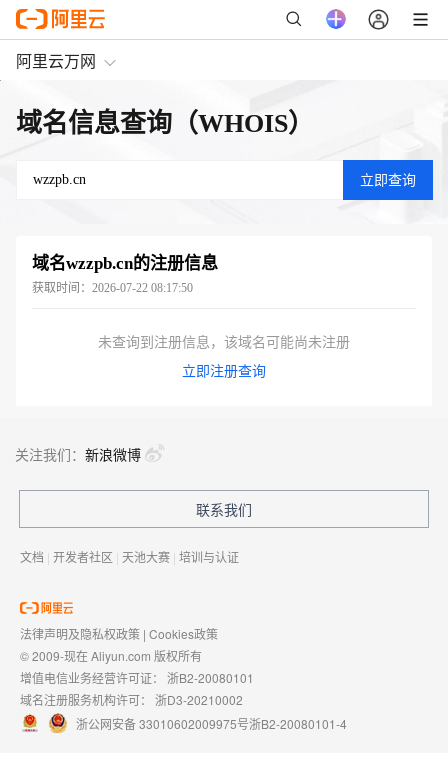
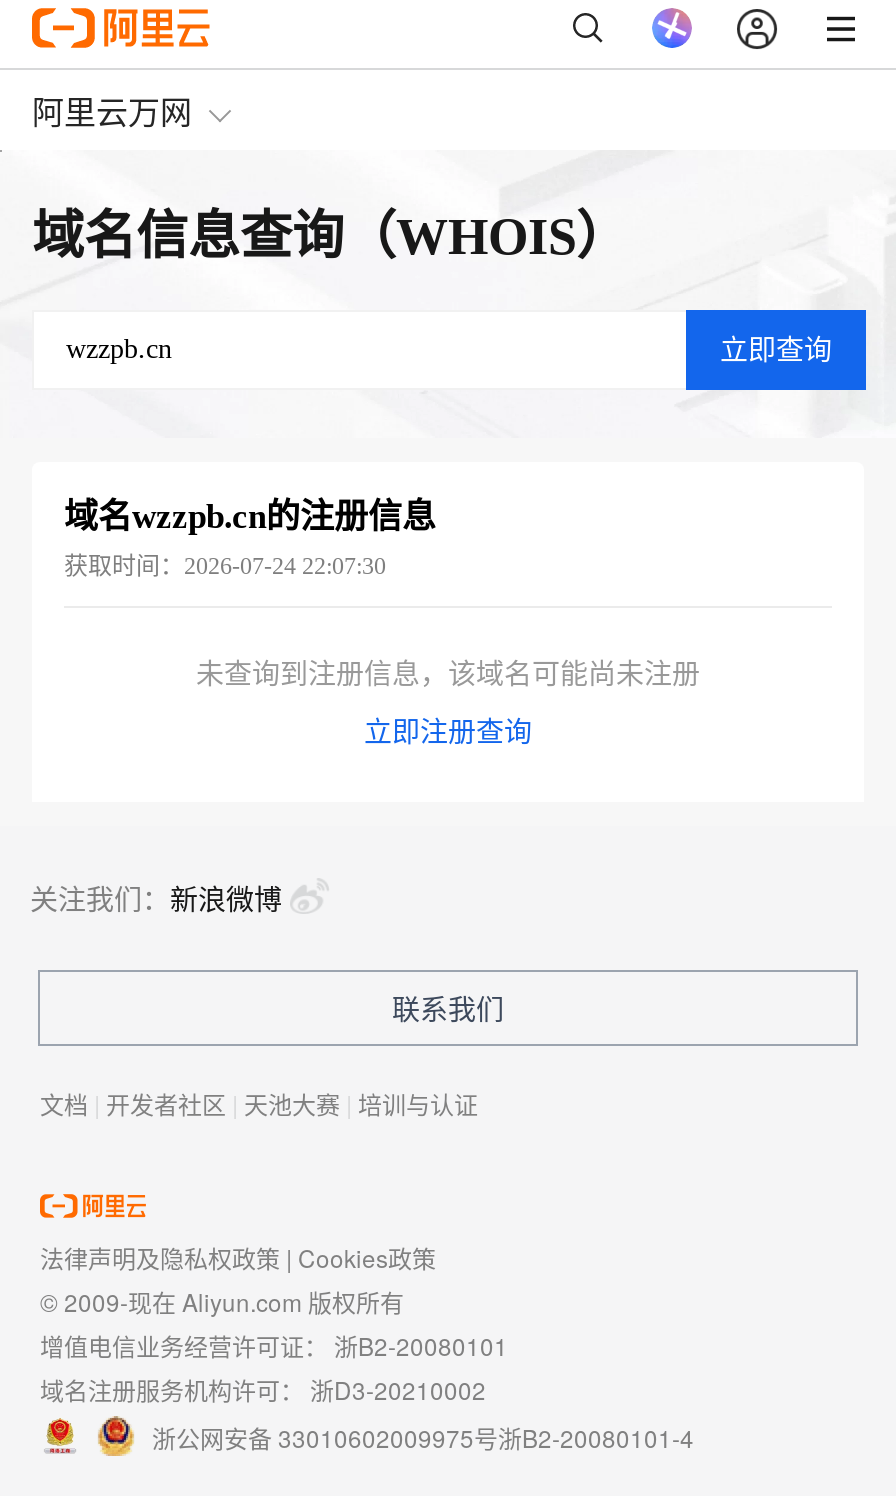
- 获取时间：2026-07-22 08:17:50
+ 获取时间：2026-07-24 22:07:30
